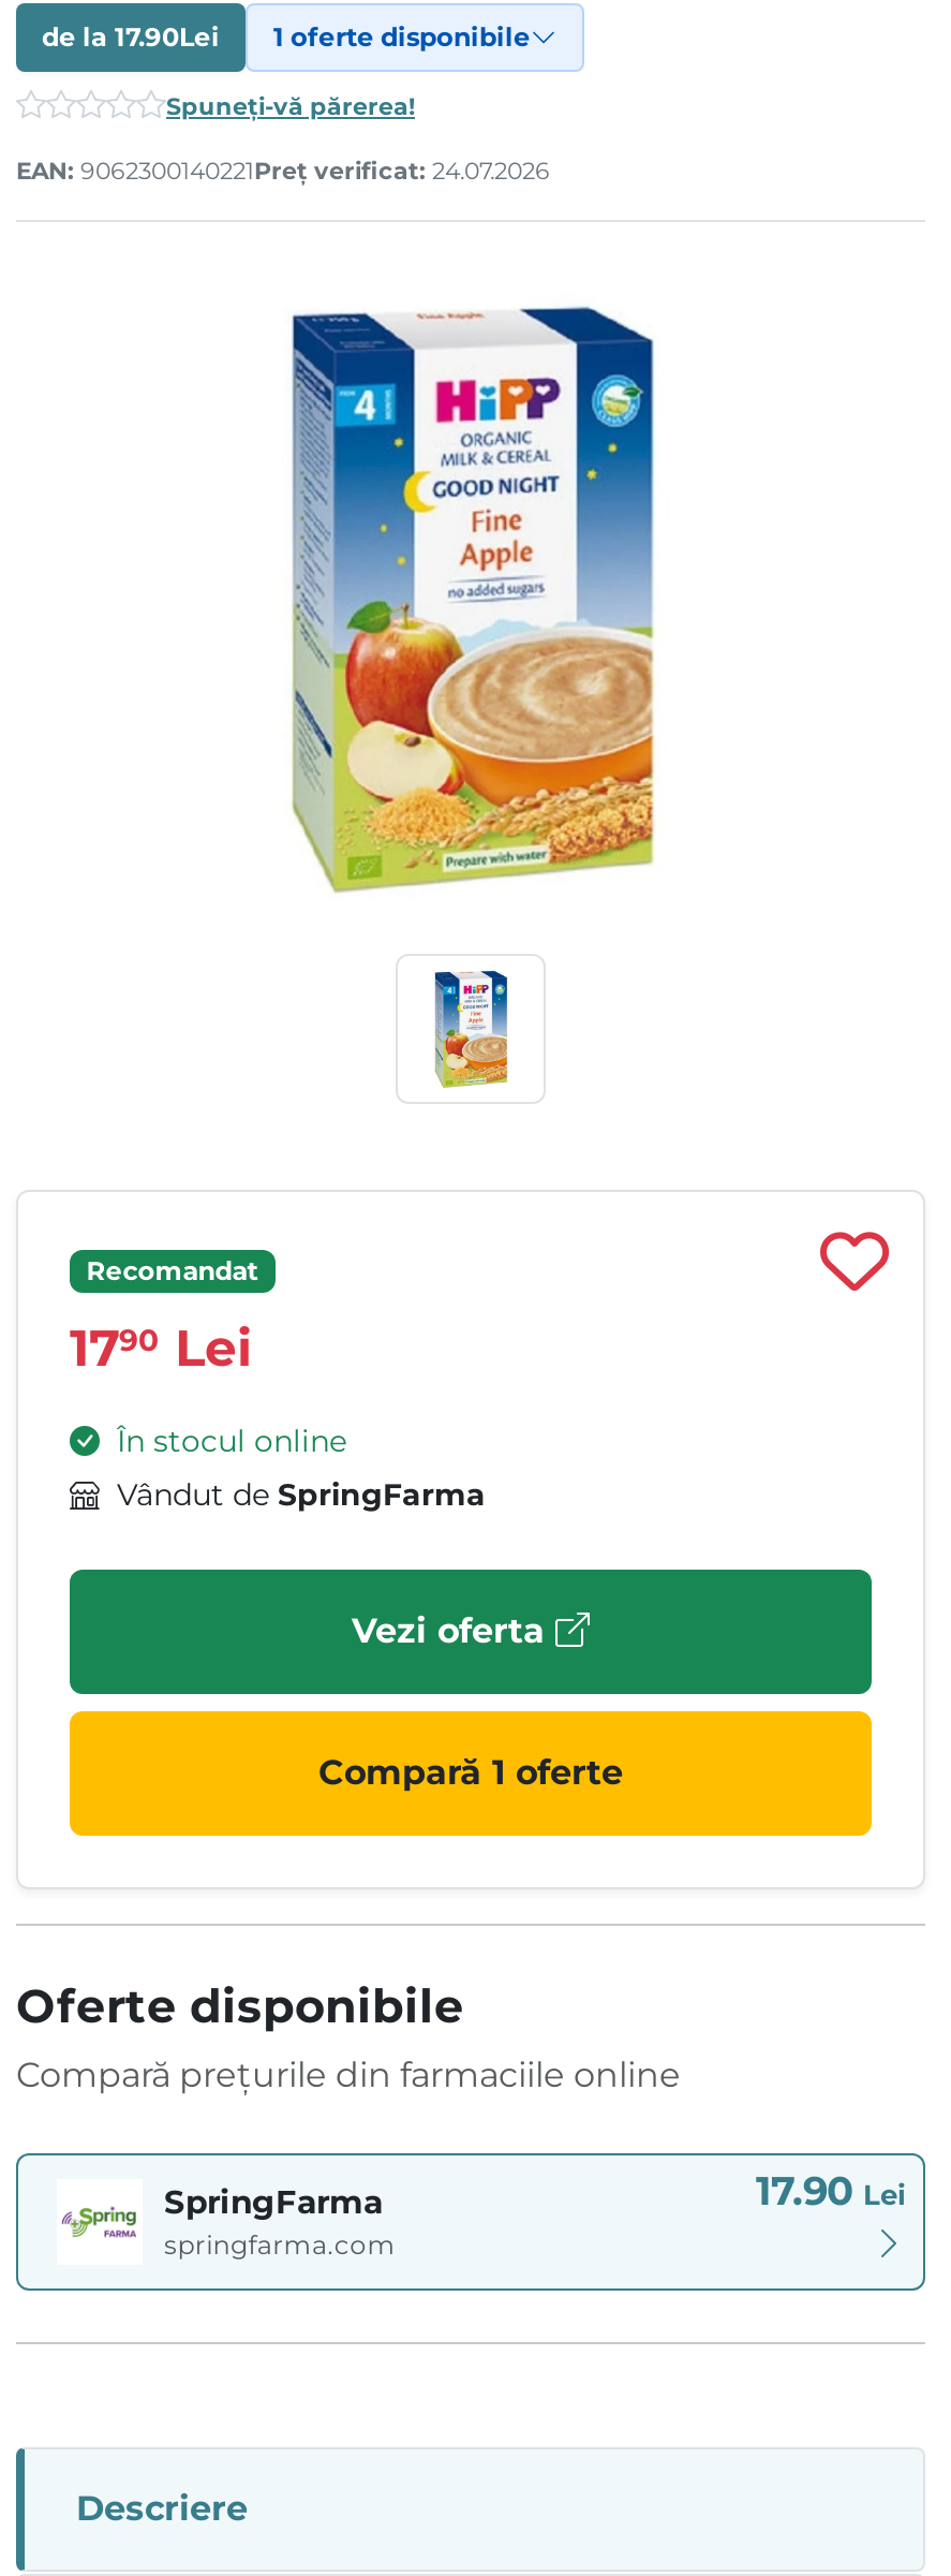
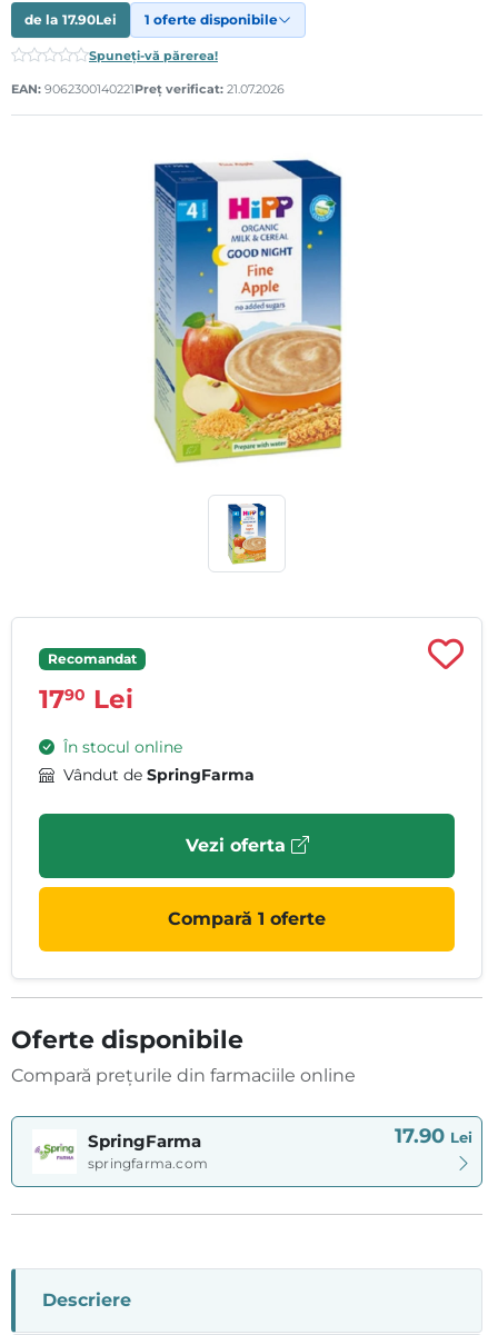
- EAN: 9062300140221Preț verificat: 24.07.2026
+ EAN: 9062300140221Preț verificat: 21.07.2026
